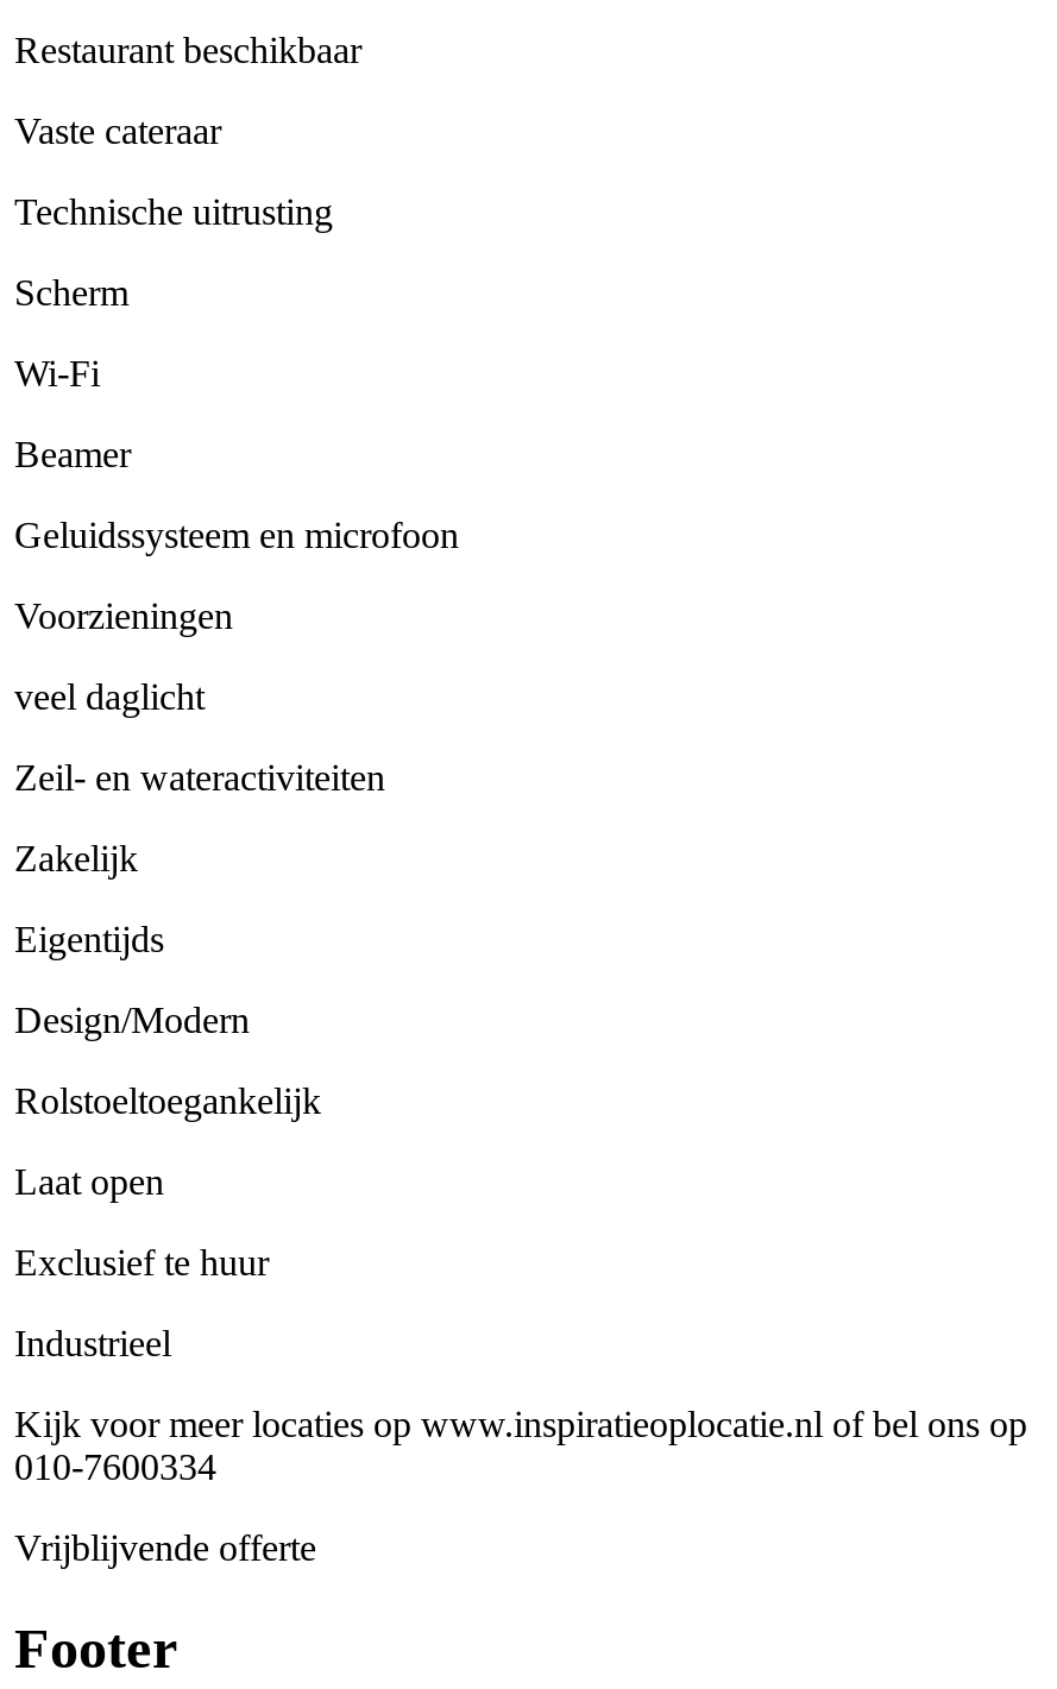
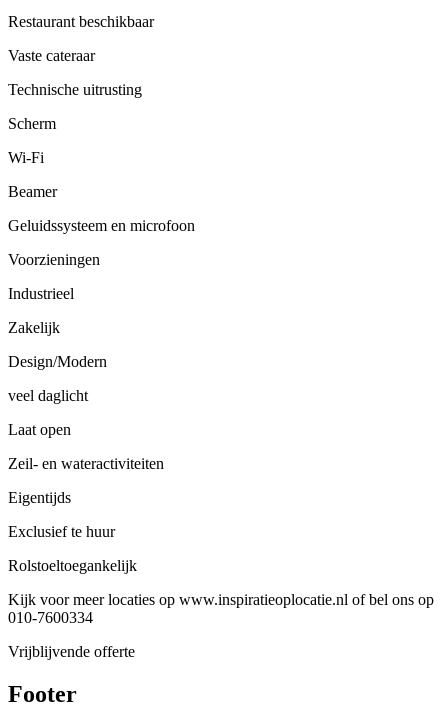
moved down: Zakelijk | Design/Modern | veel daglicht | Laat open | Zeil- en wateractiviteiten | Eigentijds | Exclusief te huur | Rolstoeltoegankelijk

moved up: Industrieel
